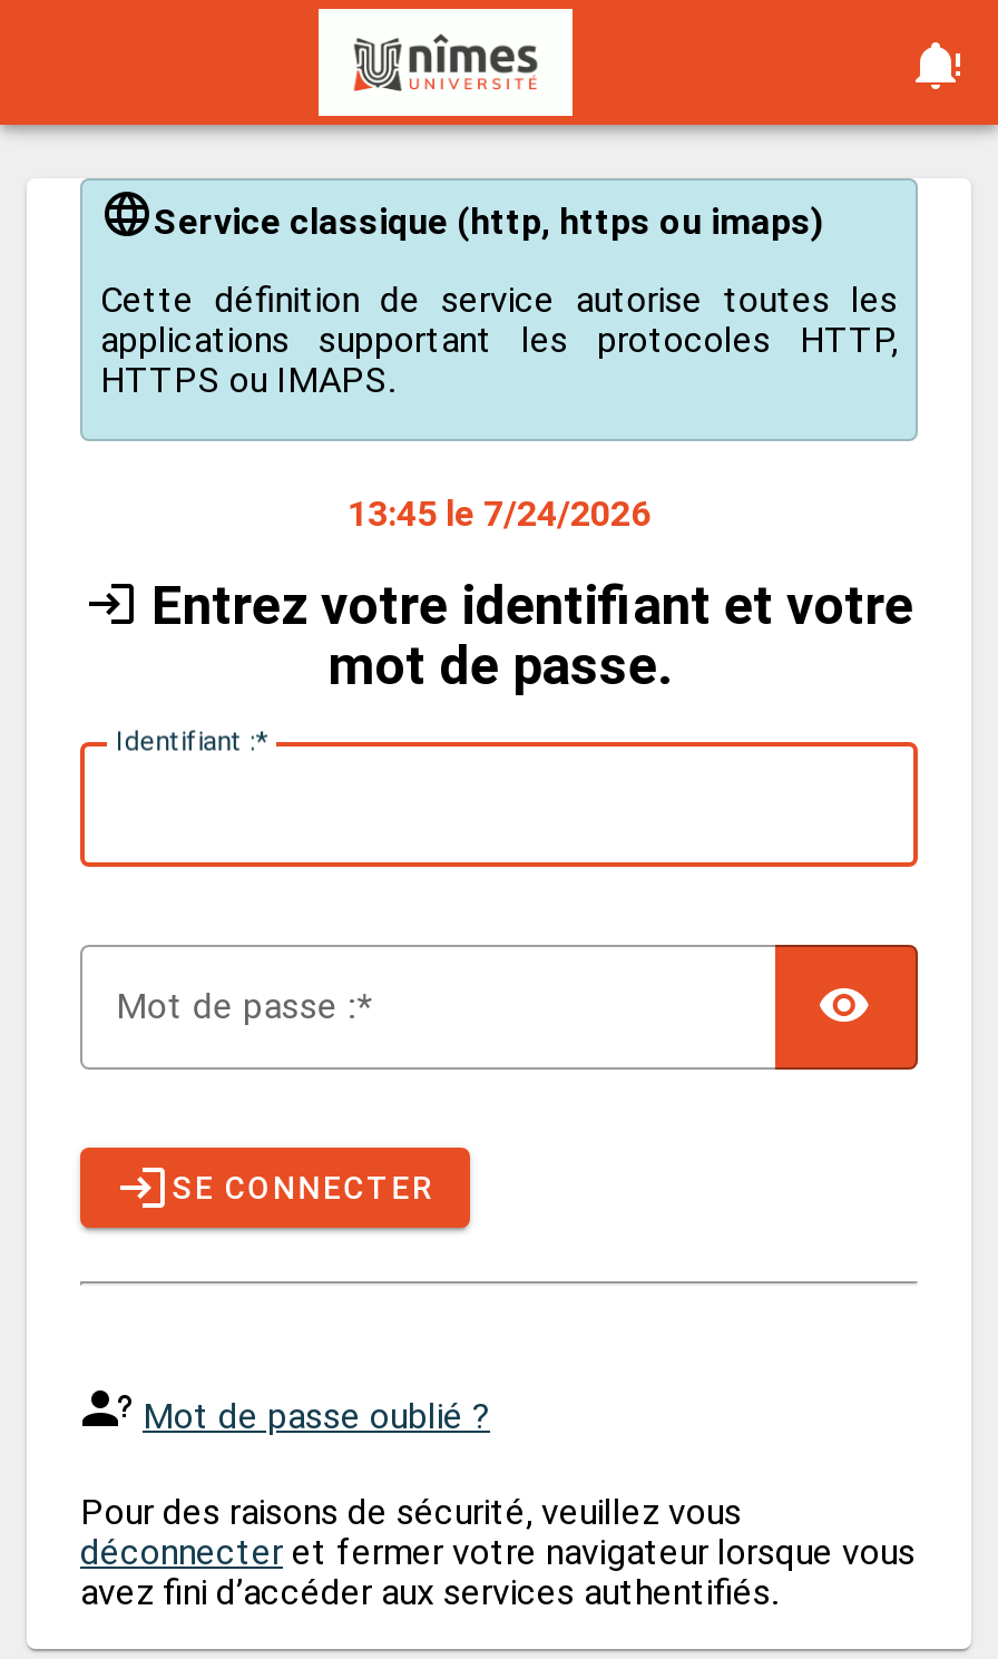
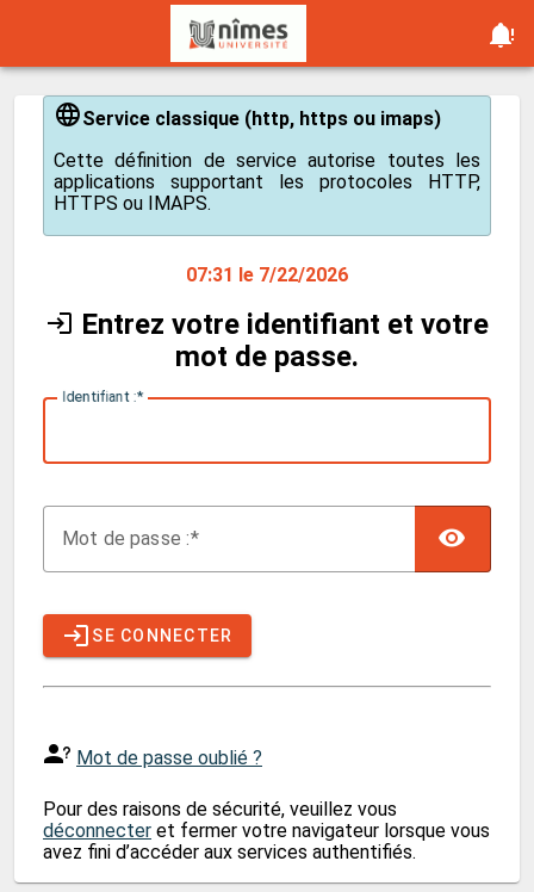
- 13:45 le 7/24/2026
+ 07:31 le 7/22/2026
